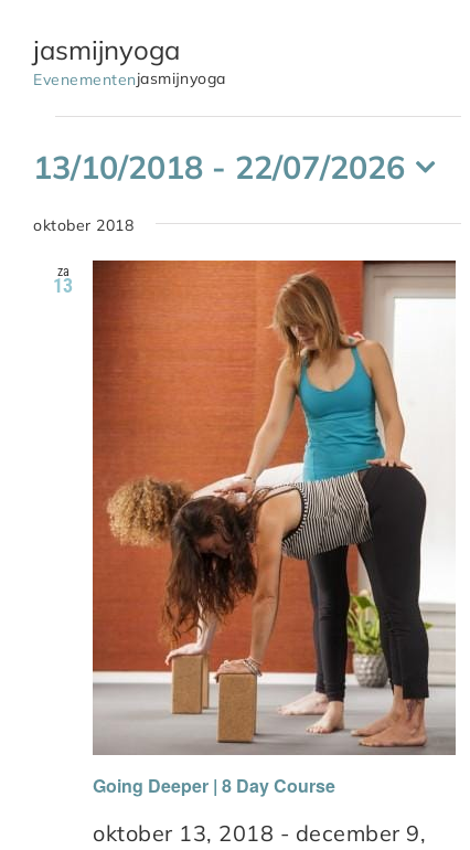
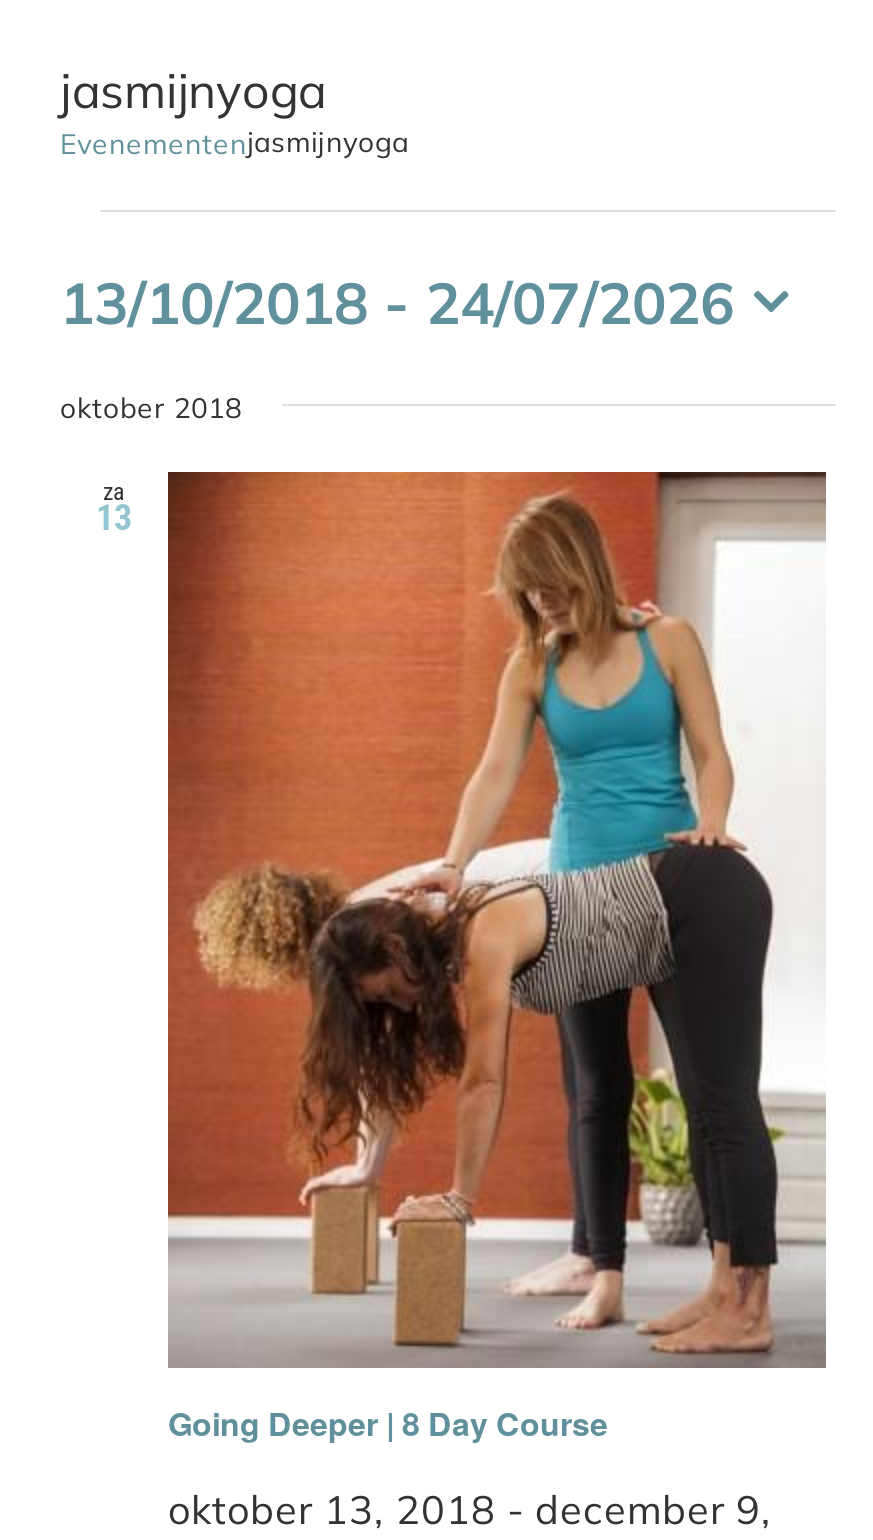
- 13/10/2018 - 22/07/2026
+ 13/10/2018 - 24/07/2026
